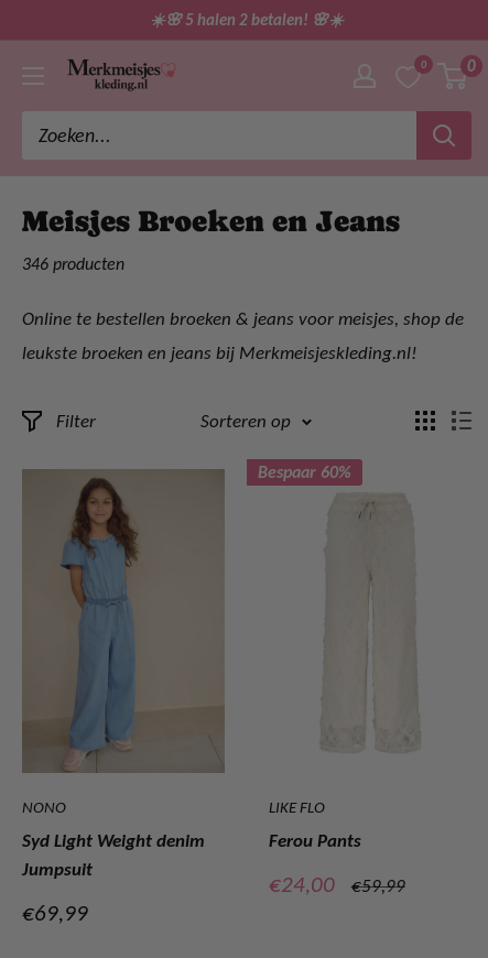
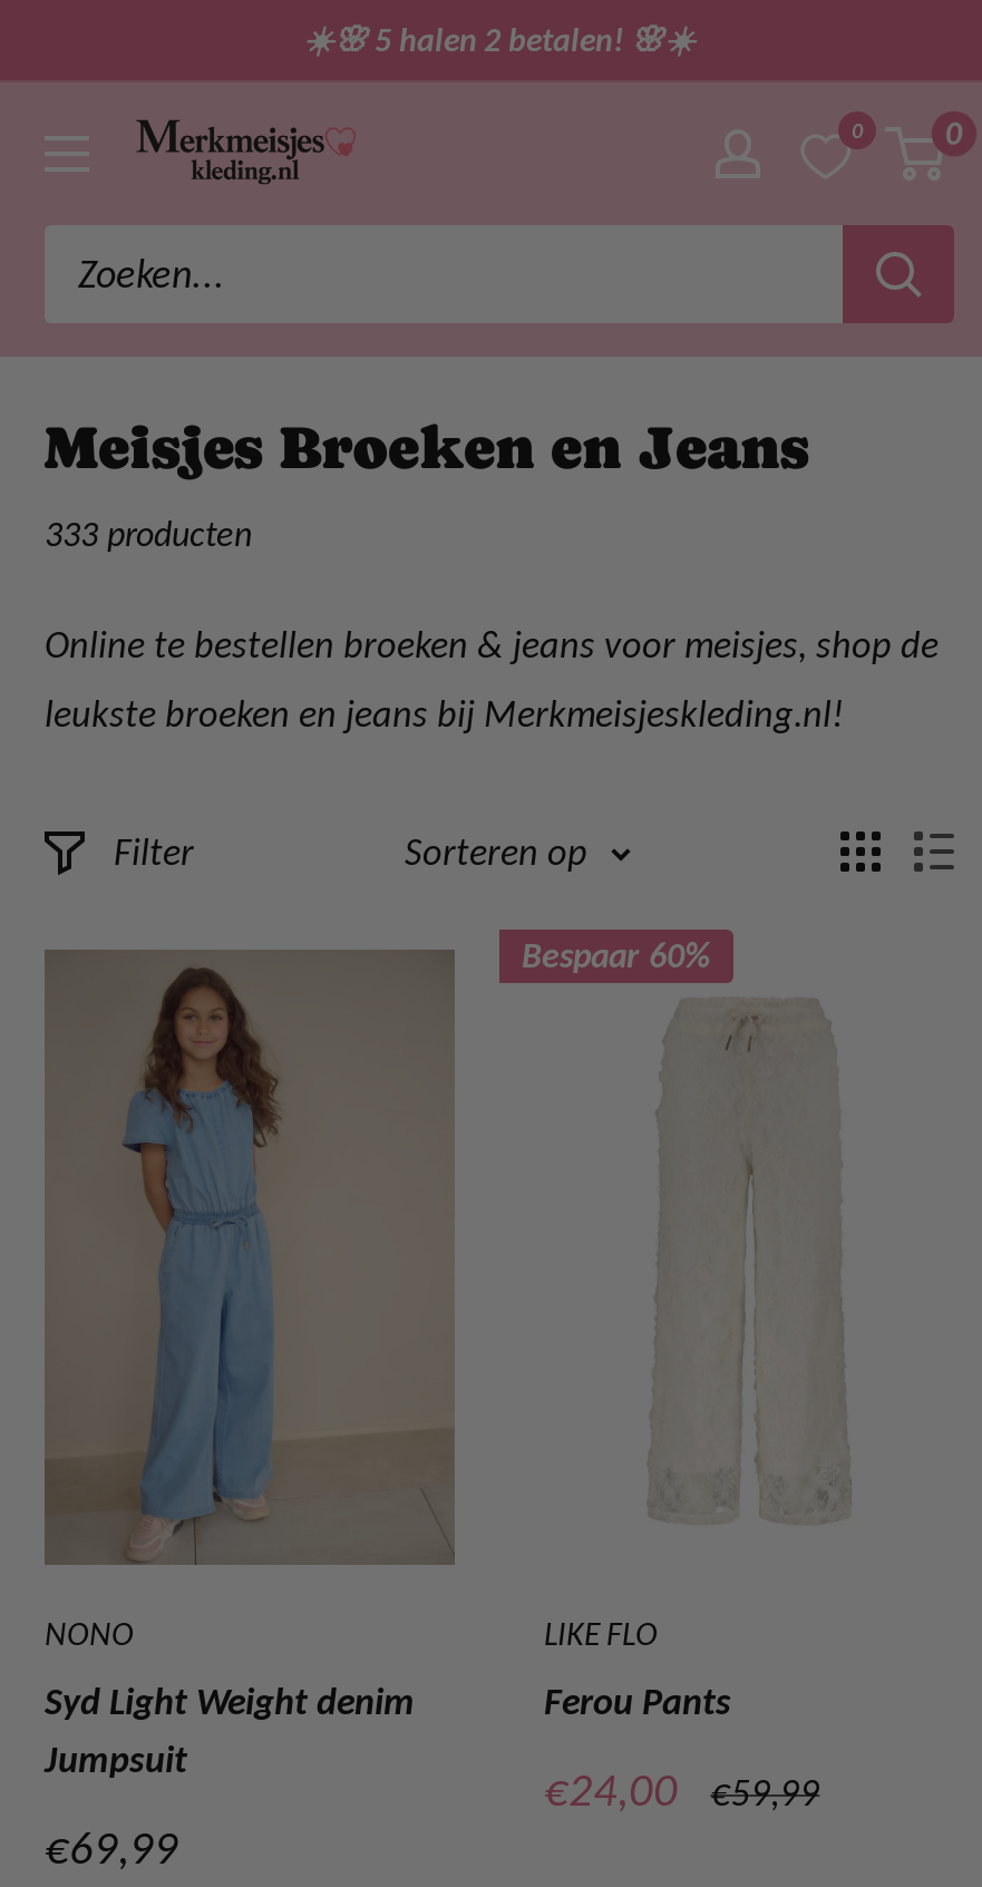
- 346 producten
+ 333 producten
